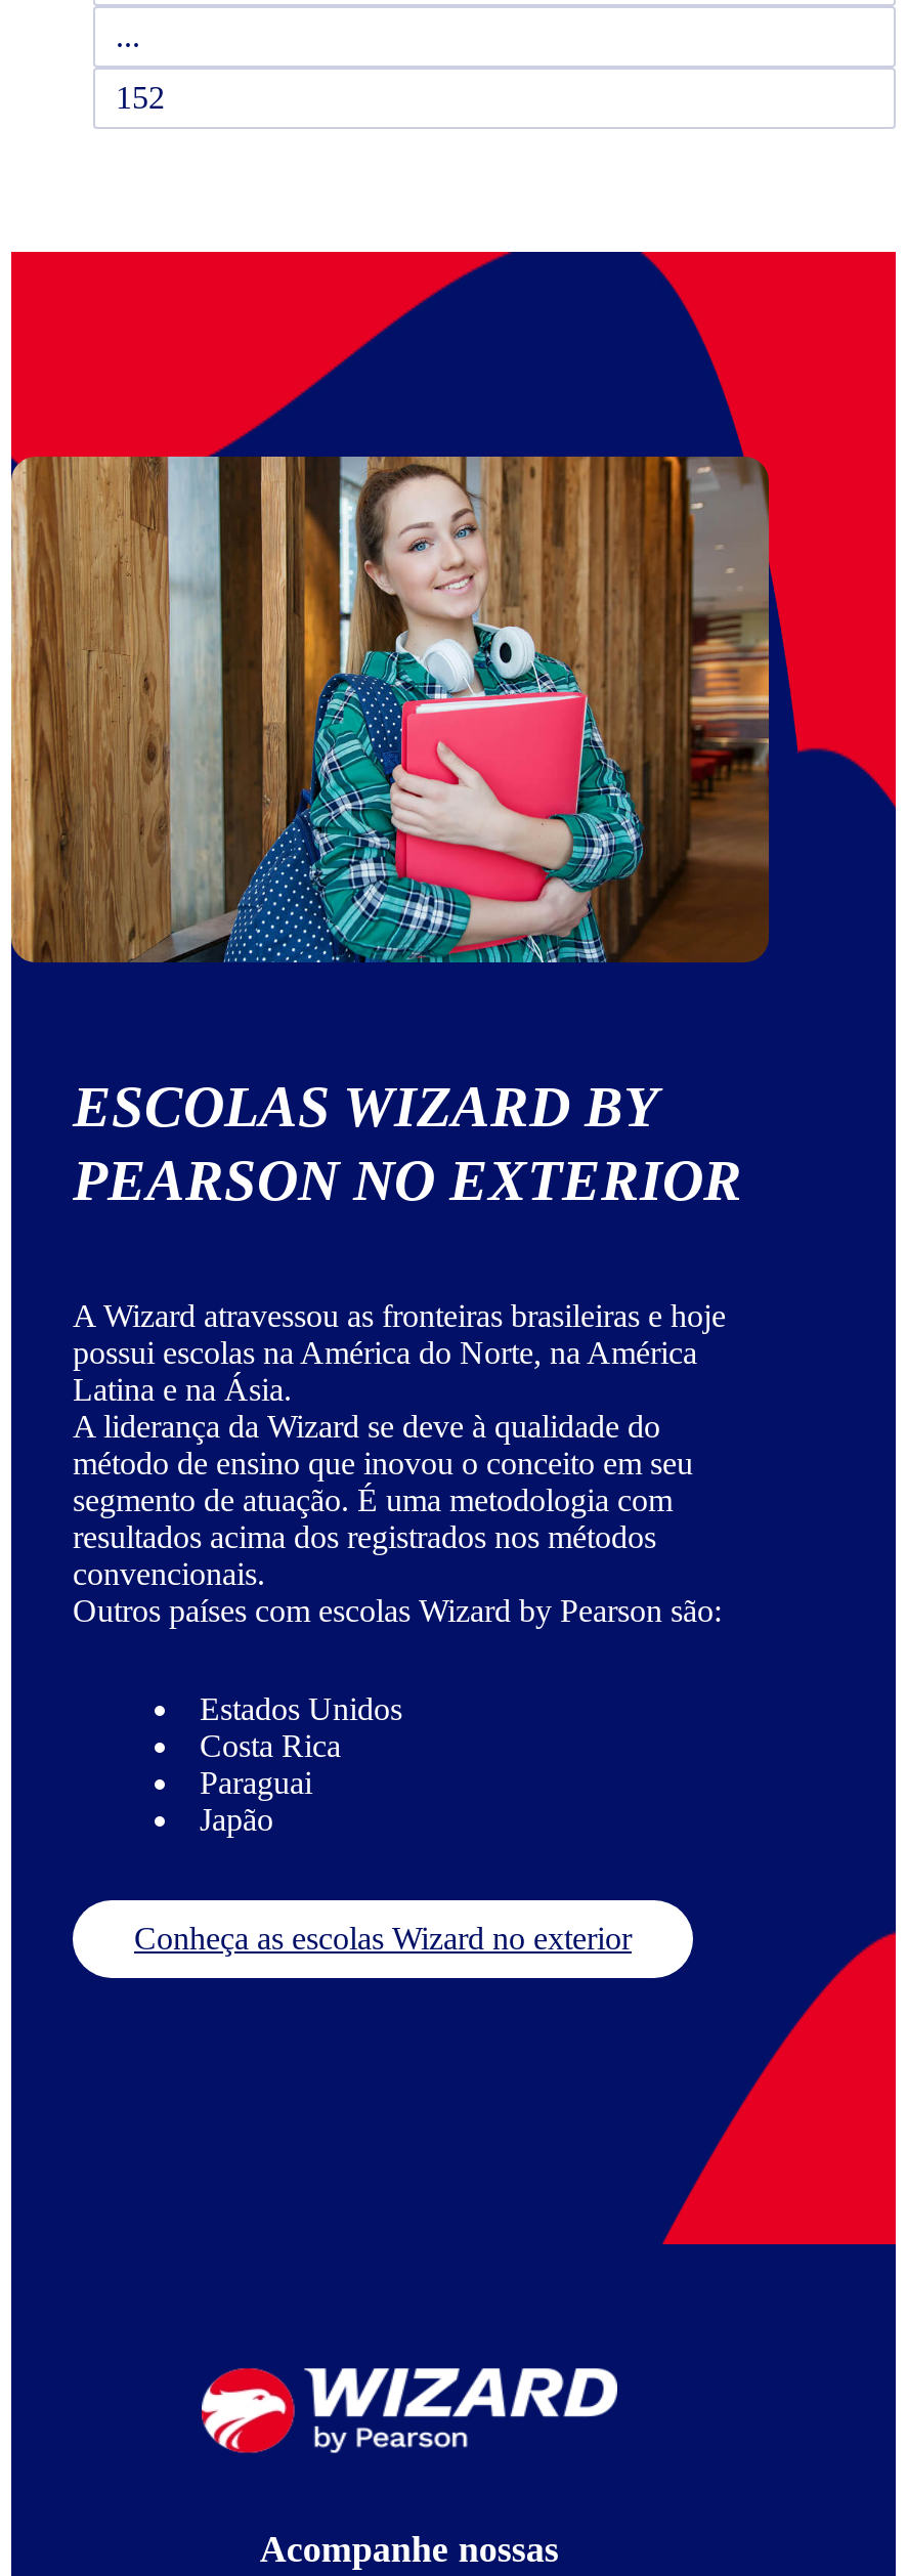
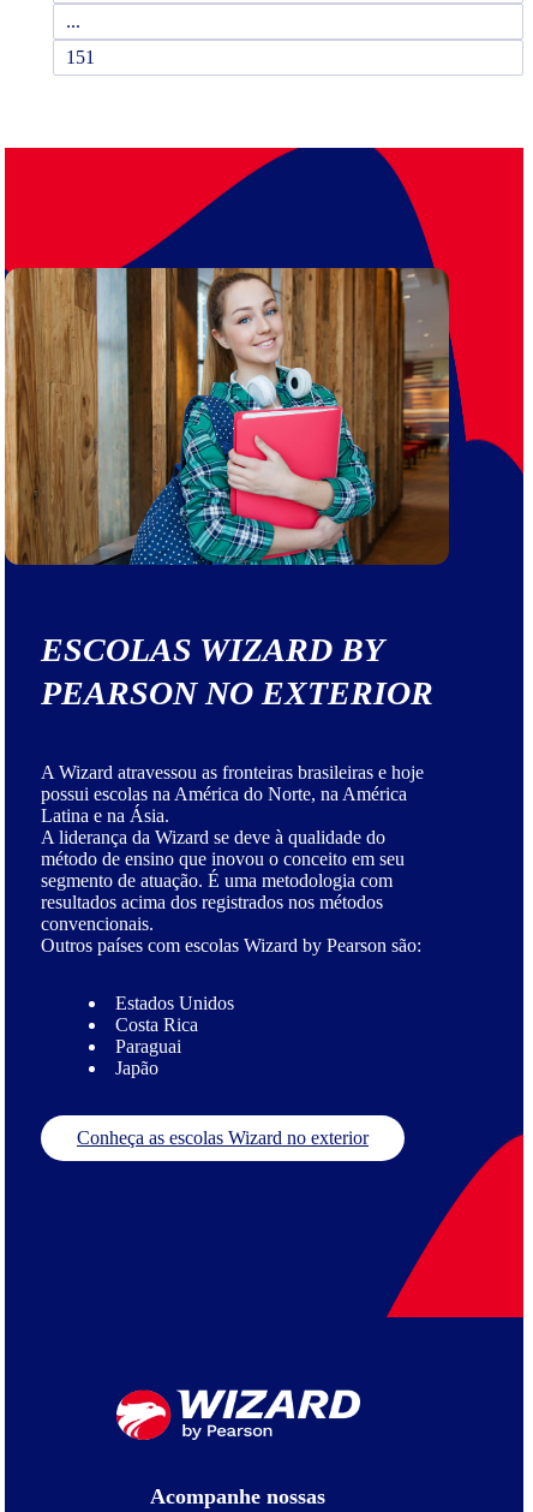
- 152
+ 151
